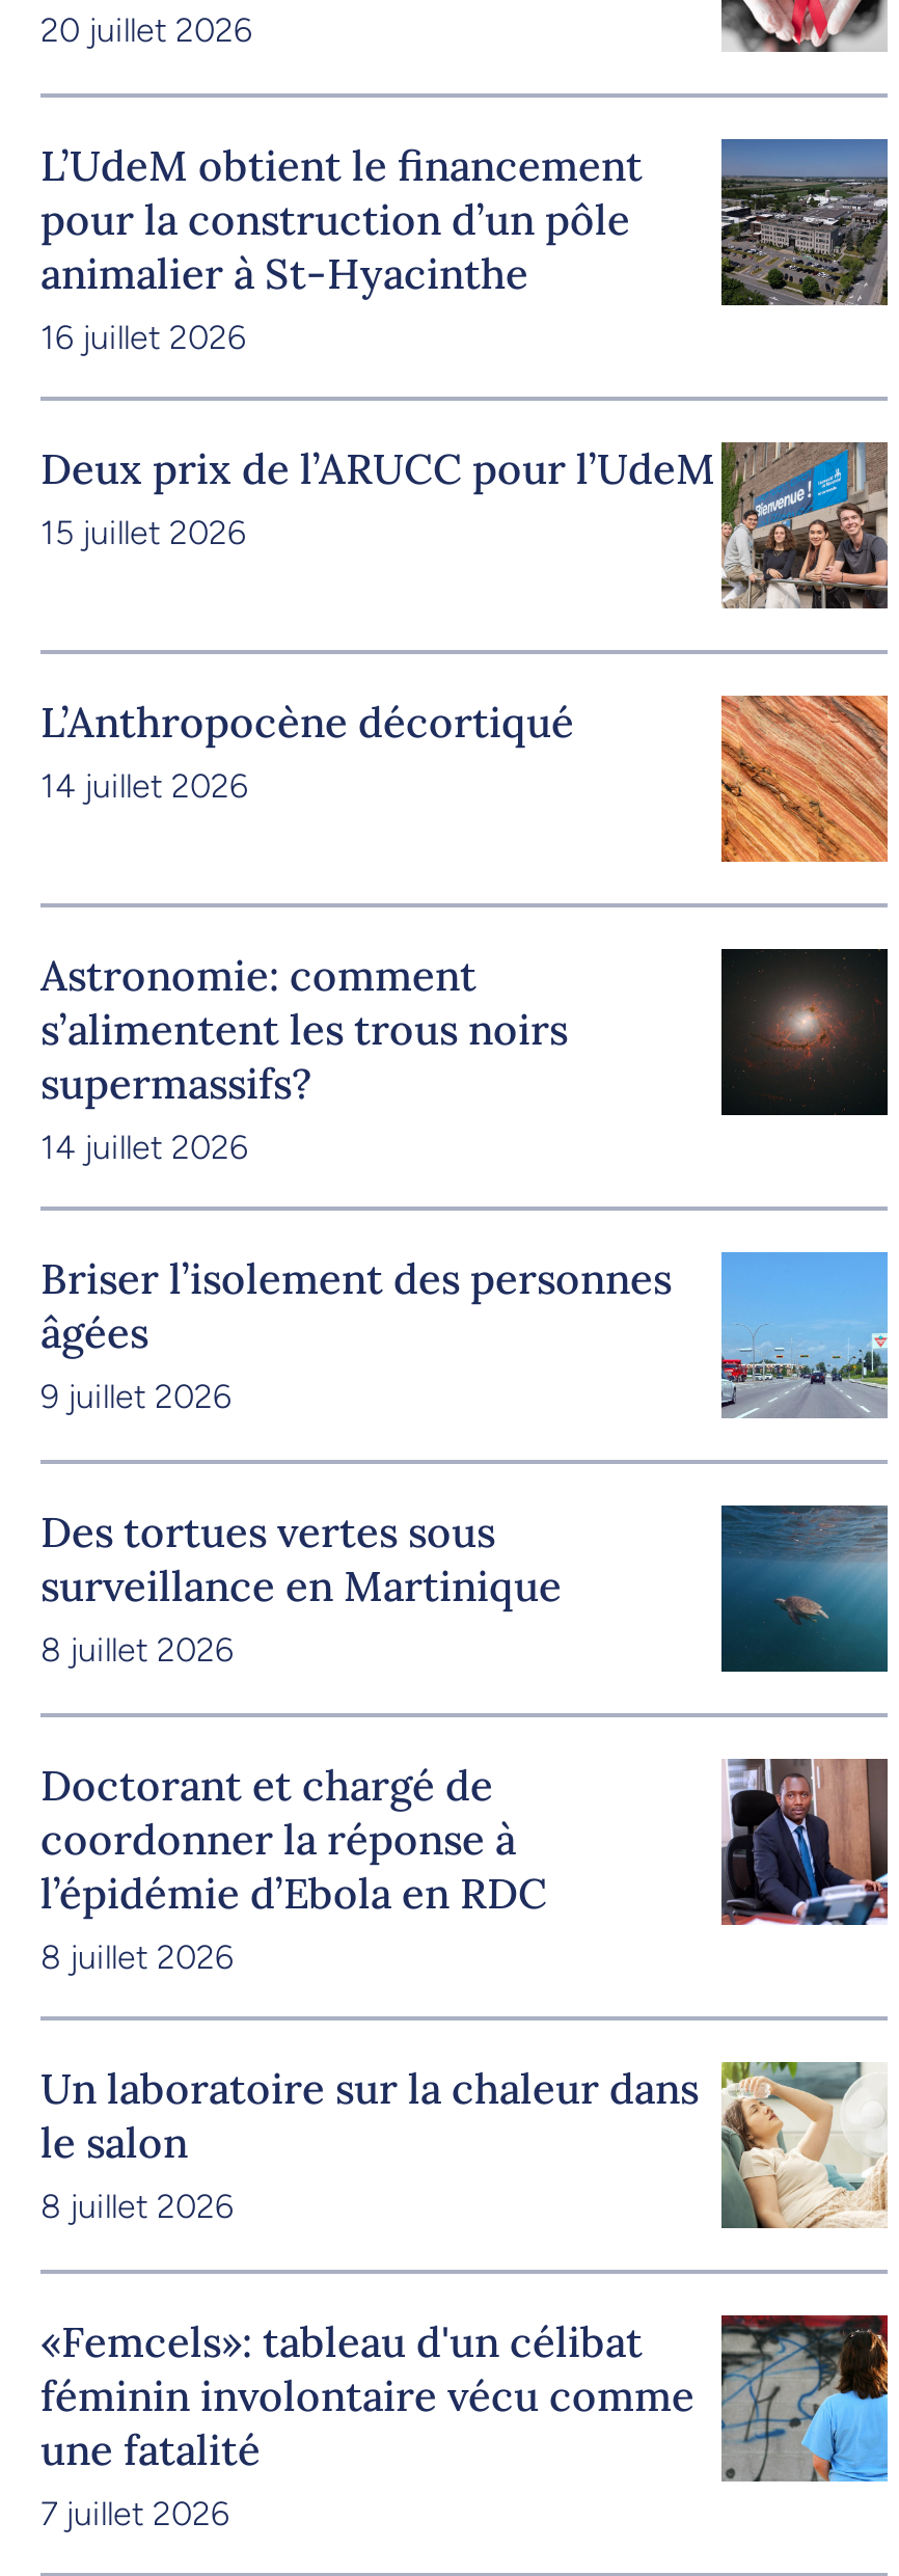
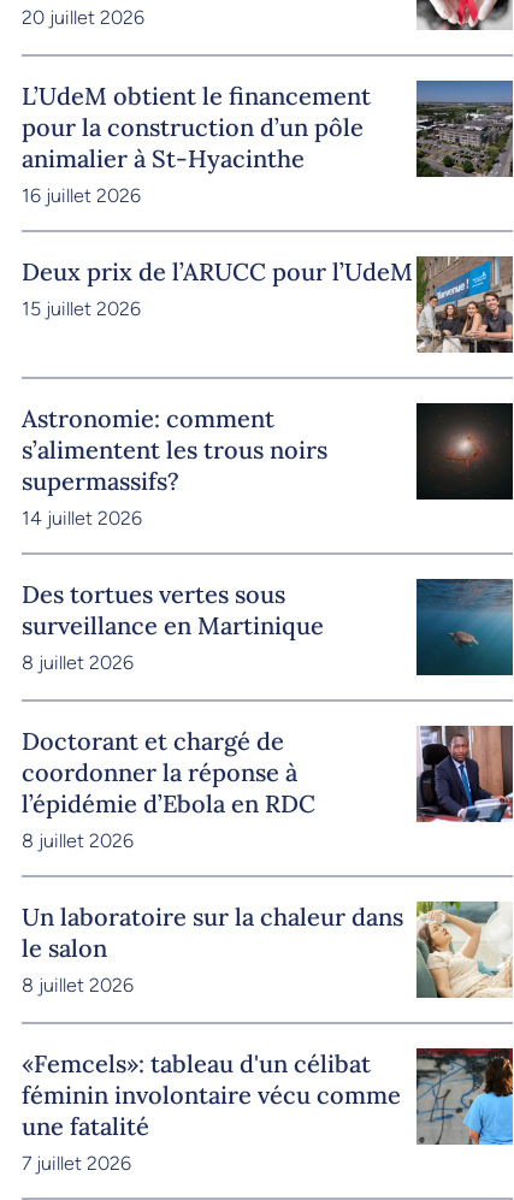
- L’Anthropocène décortiqué
- 14 juillet 2026

- [image]

- [image]
- Briser l’isolement des personnes
- âgées
- 9 juillet 2026
